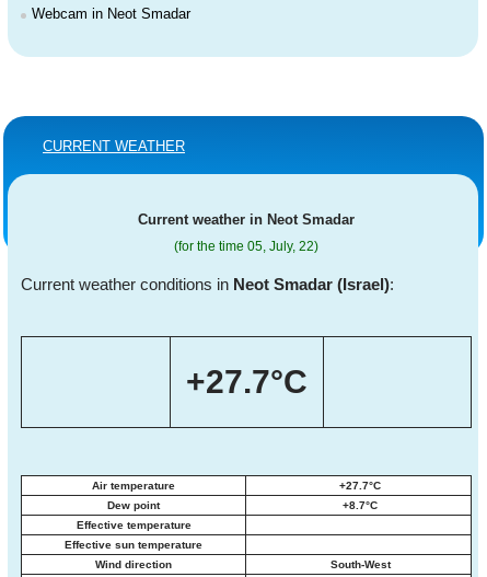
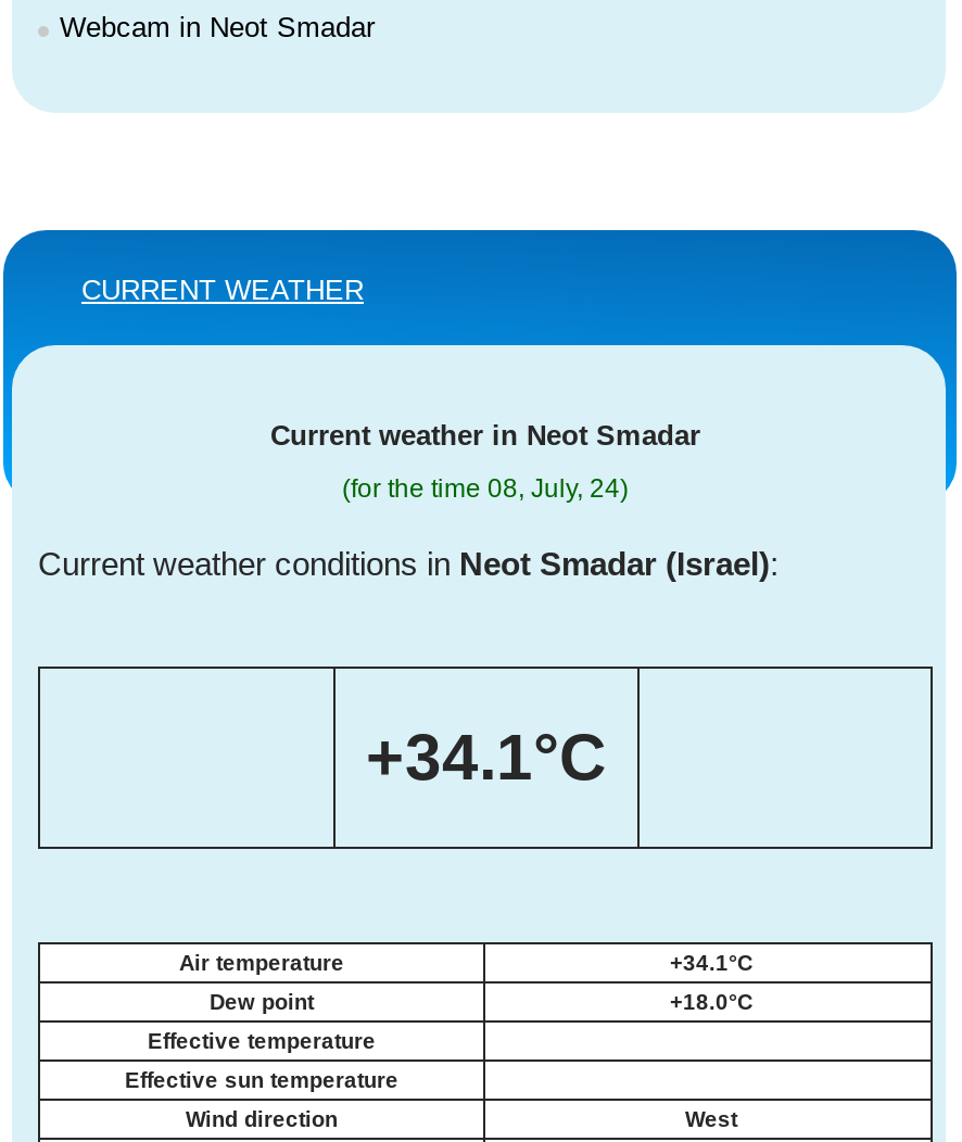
- (for the time 05, July, 22)
+ (for the time 08, July, 24)

- +27.7°C
+ +34.1°C

- +27.7°C
+ +34.1°C

- +8.7°C
+ +18.0°C

- South-West
+ West
